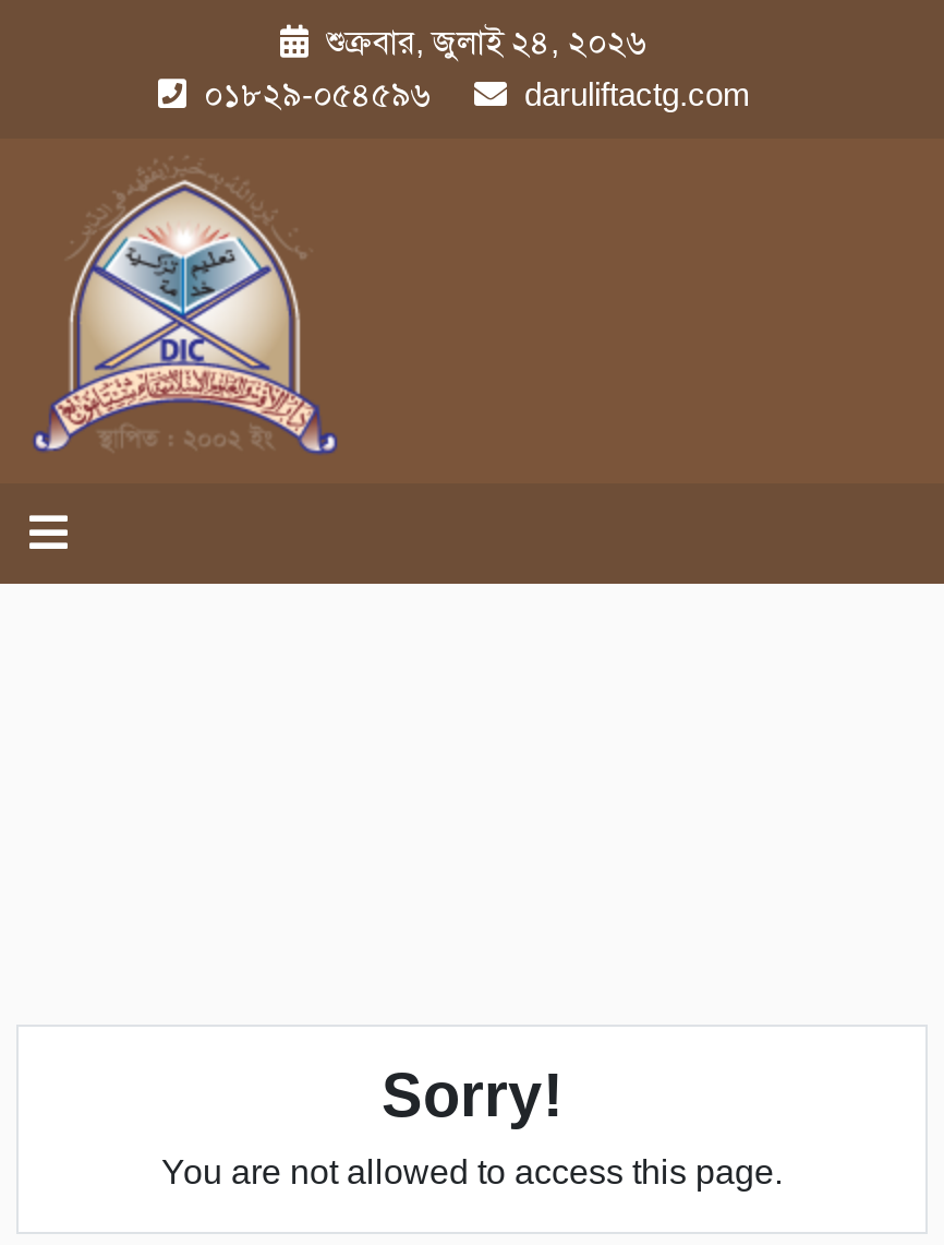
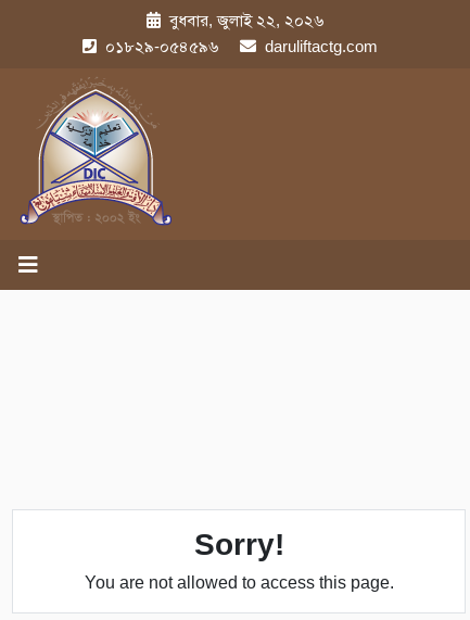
- শুক্রবার, জুলাই ২৪, ২০২৬
+ বুধবার, জুলাই ২২, ২০২৬
